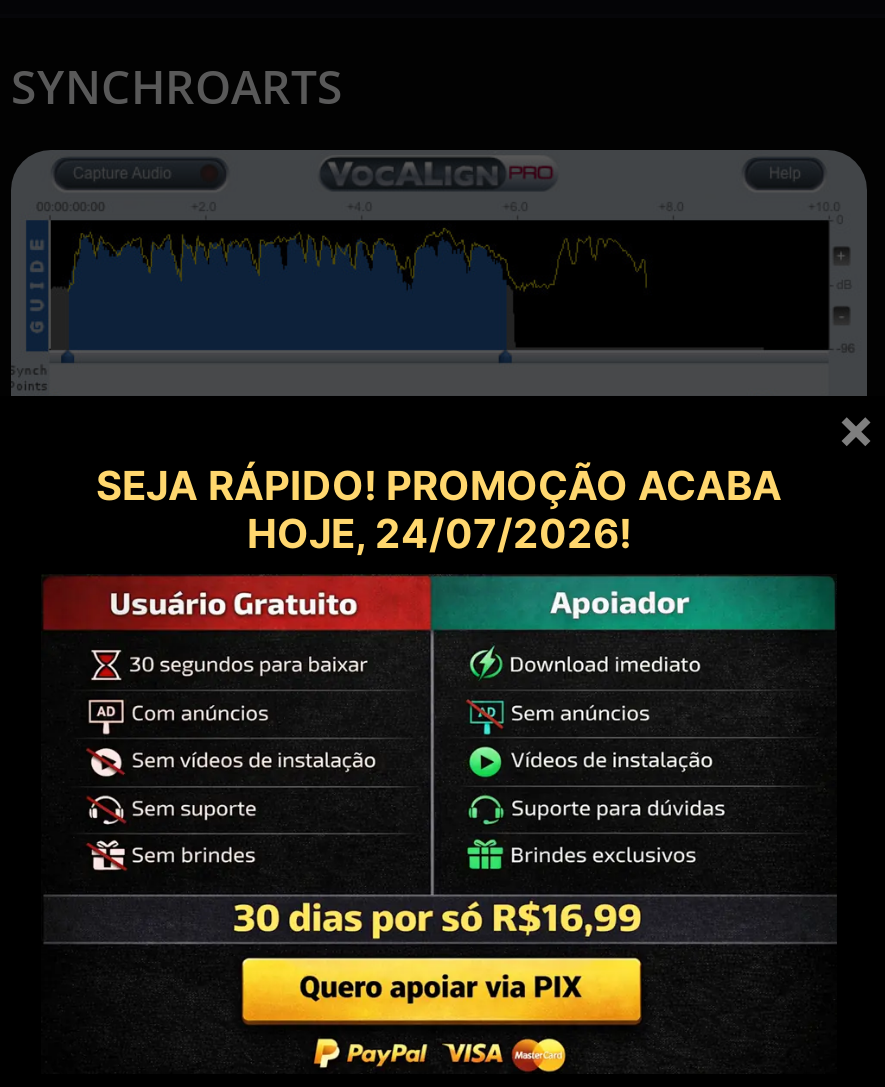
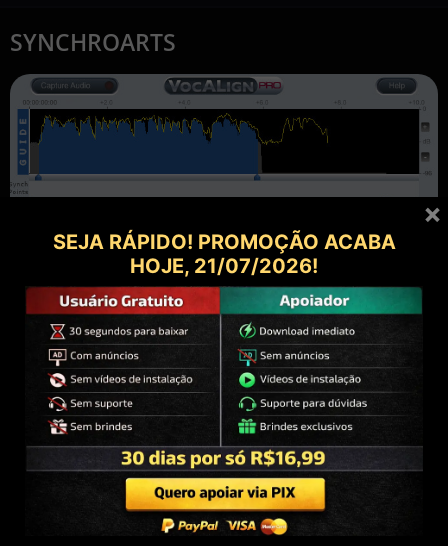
- HOJE, 24/07/2026!
+ HOJE, 21/07/2026!
